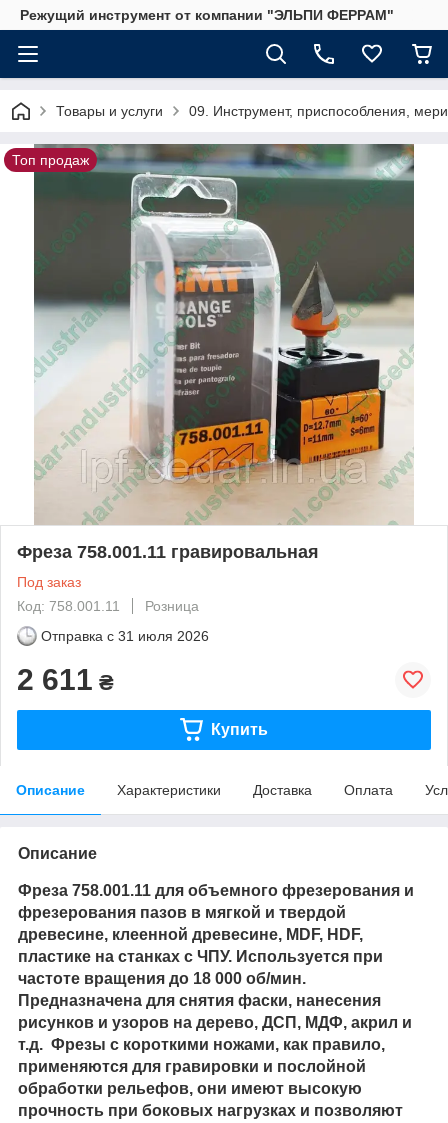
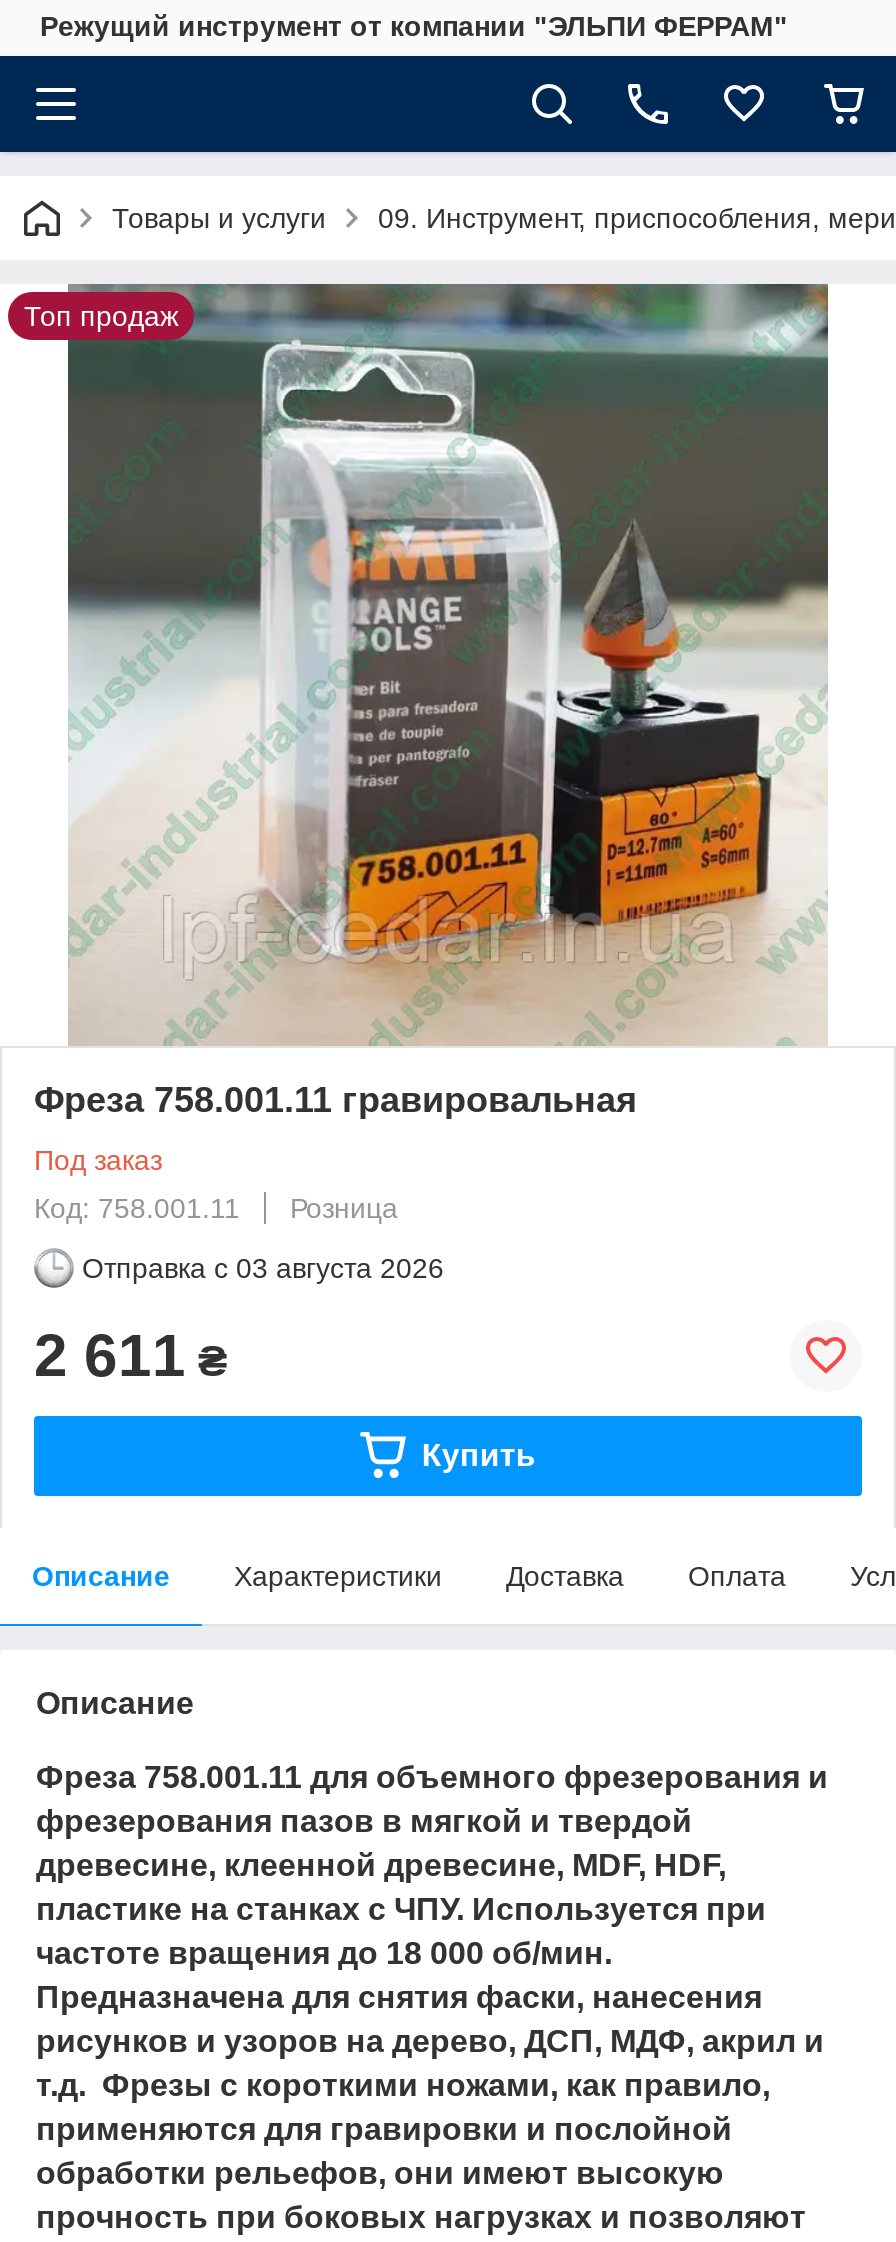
- Отправка с 31 июля 2026
+ Отправка с 03 августа 2026
